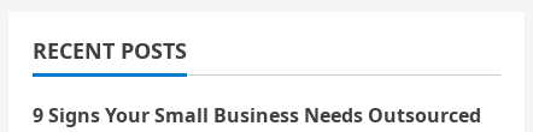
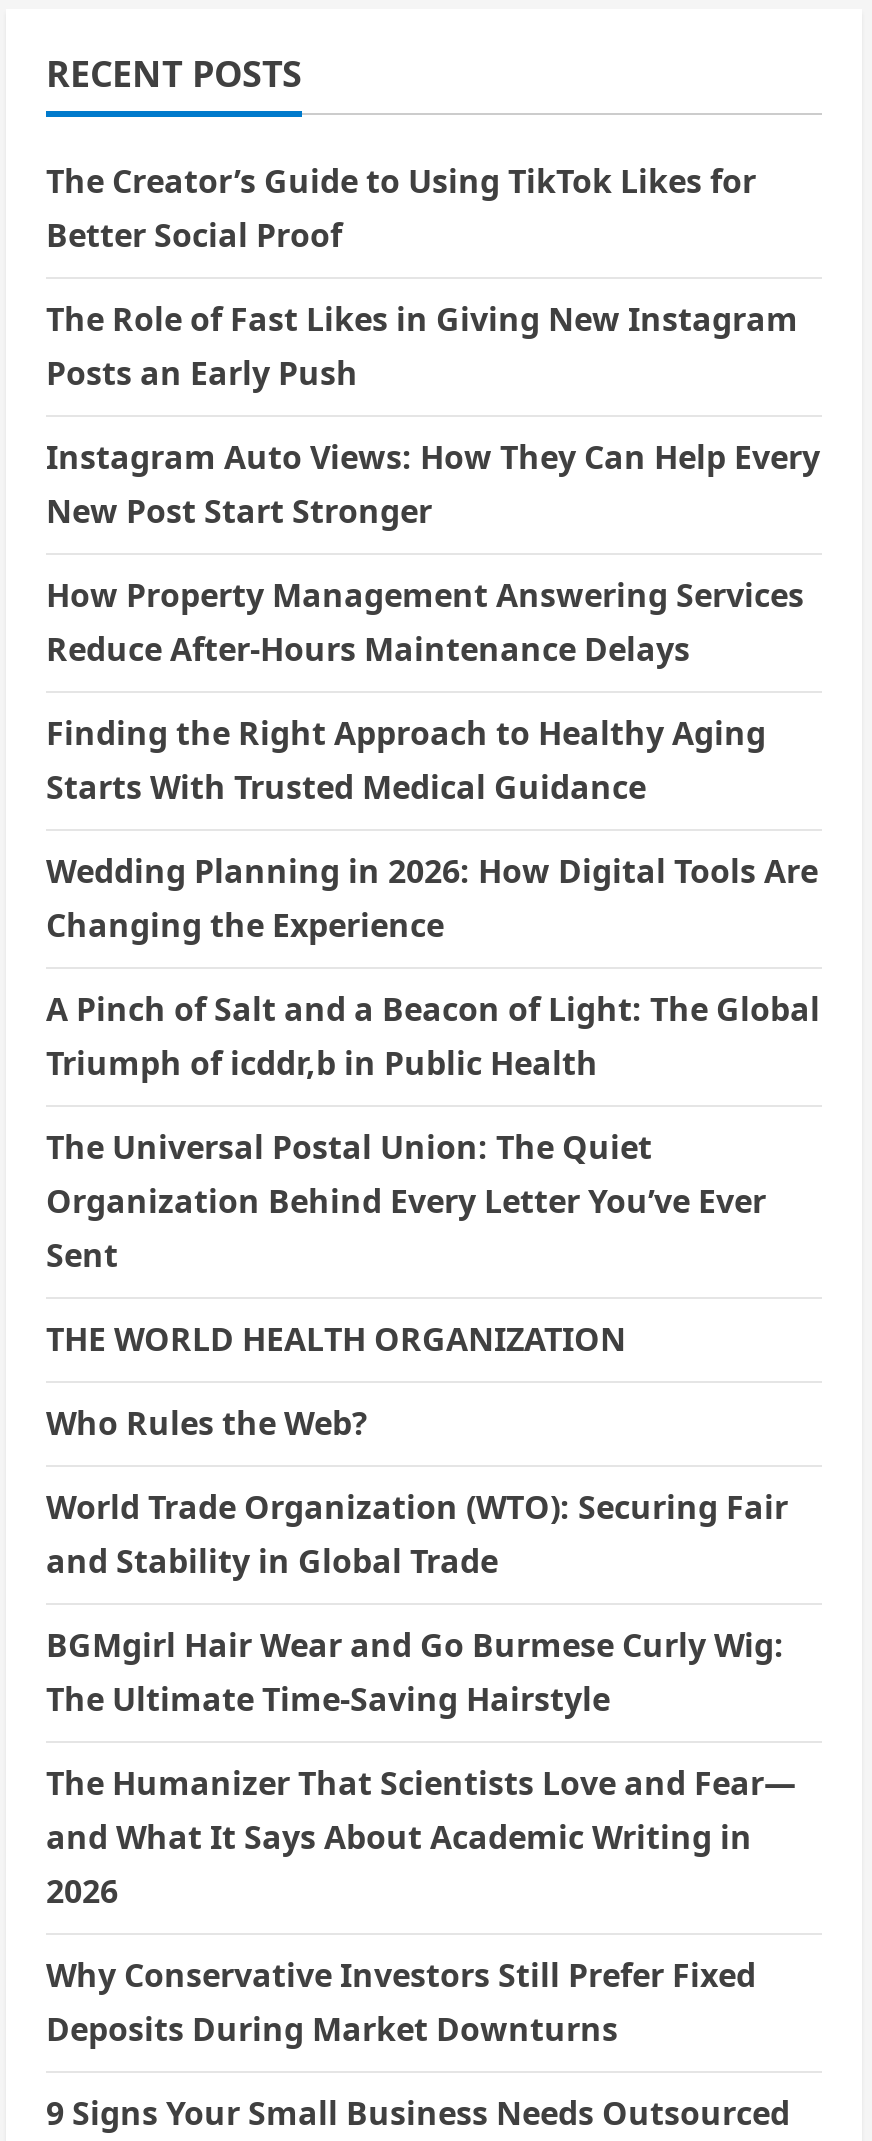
+ The Creator’s Guide to Using TikTok Likes for
+ Better Social Proof
+ The Role of Fast Likes in Giving New Instagram
+ Posts an Early Push
+ Instagram Auto Views: How They Can Help Every
+ New Post Start Stronger
+ How Property Management Answering Services
+ Reduce After-Hours Maintenance Delays
+ Finding the Right Approach to Healthy Aging
+ Starts With Trusted Medical Guidance
+ Wedding Planning in 2026: How Digital Tools Are
+ Changing the Experience
+ A Pinch of Salt and a Beacon of Light: The Global
+ Triumph of icddr,b in Public Health
+ The Universal Postal Union: The Quiet
+ Organization Behind Every Letter You’ve Ever
+ Sent
+ THE WORLD HEALTH ORGANIZATION
+ Who Rules the Web?
+ World Trade Organization (WTO): Securing Fair
+ and Stability in Global Trade
+ BGMgirl Hair Wear and Go Burmese Curly Wig:
+ The Ultimate Time-Saving Hairstyle
+ The Humanizer That Scientists Love and Fear—
+ and What It Says About Academic Writing in
+ 2026
+ Why Conservative Investors Still Prefer Fixed
+ Deposits During Market Downturns
